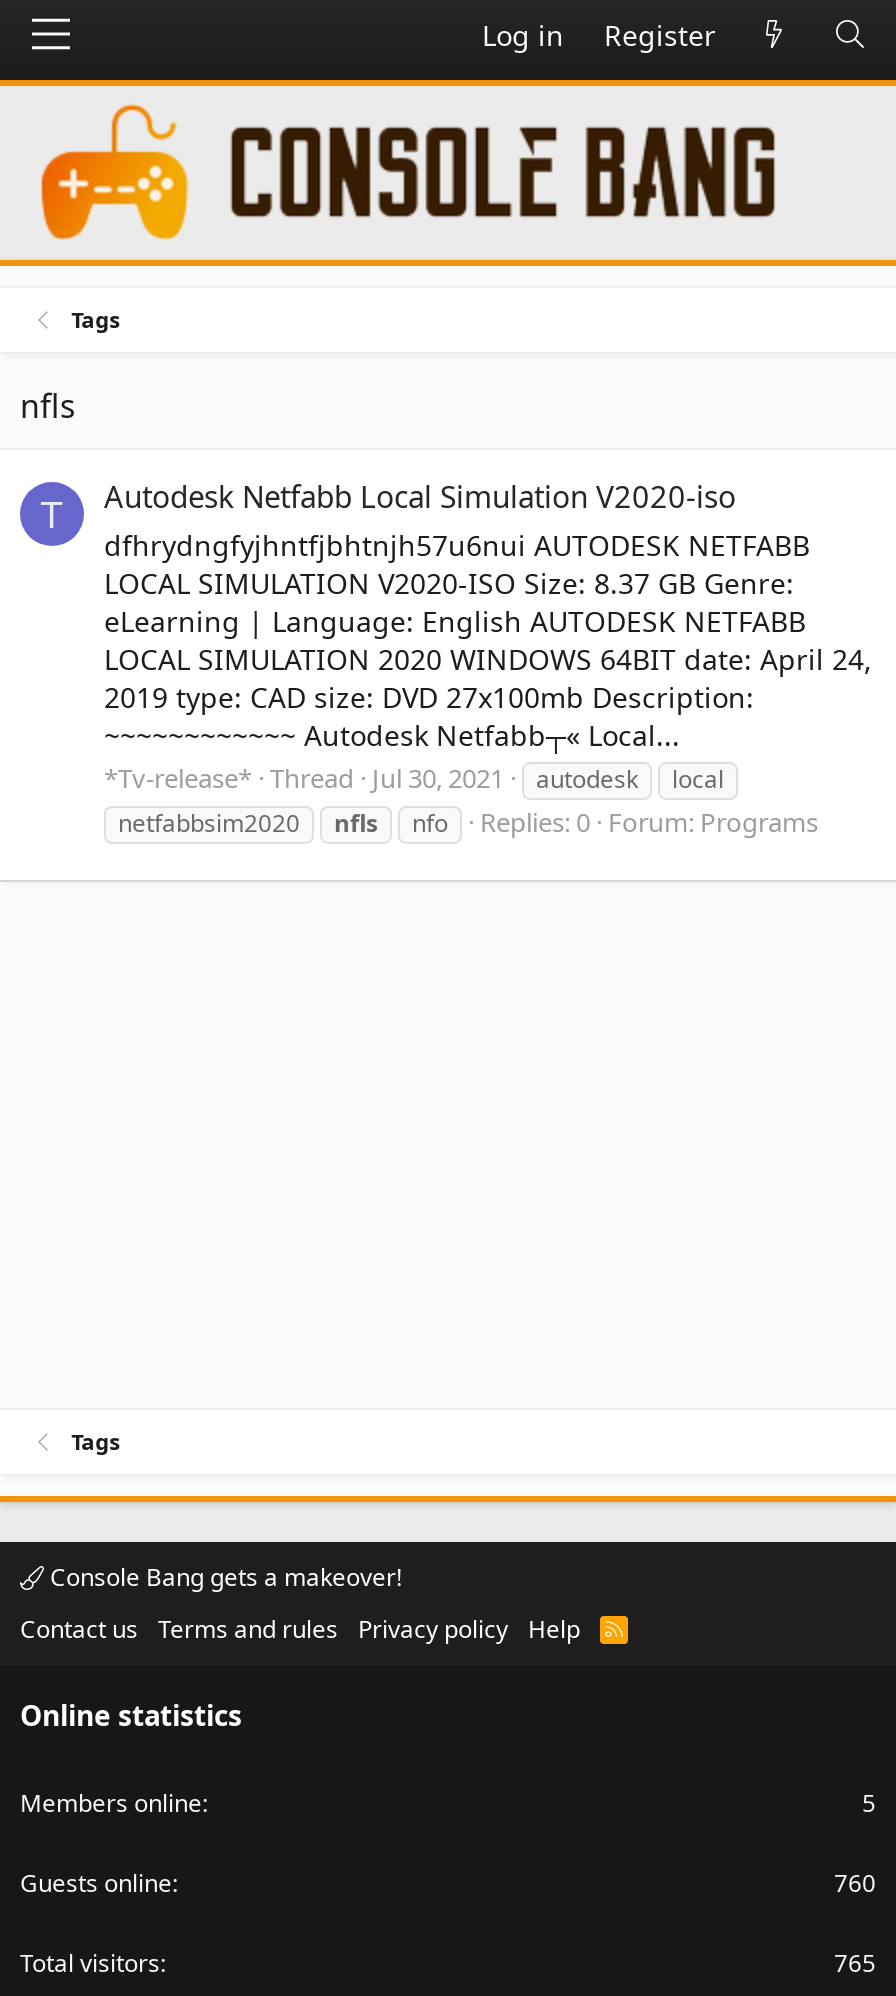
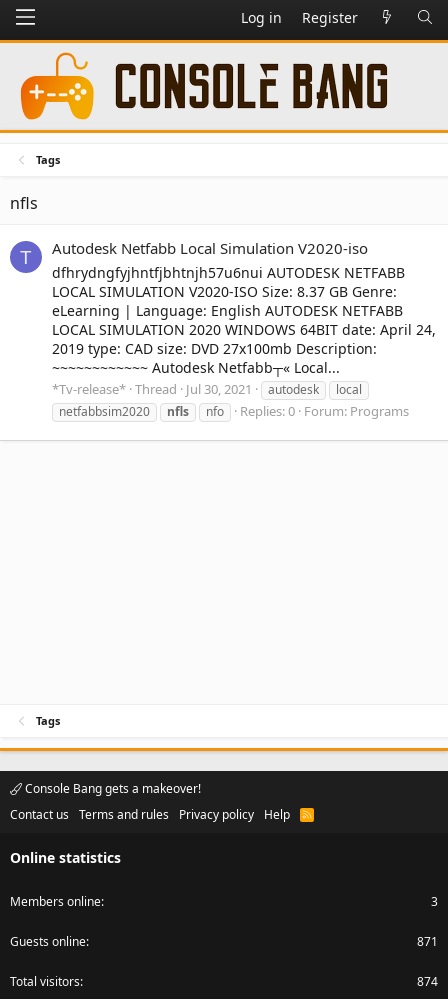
- 5
+ 3

- 760
+ 871

- 765
+ 874
